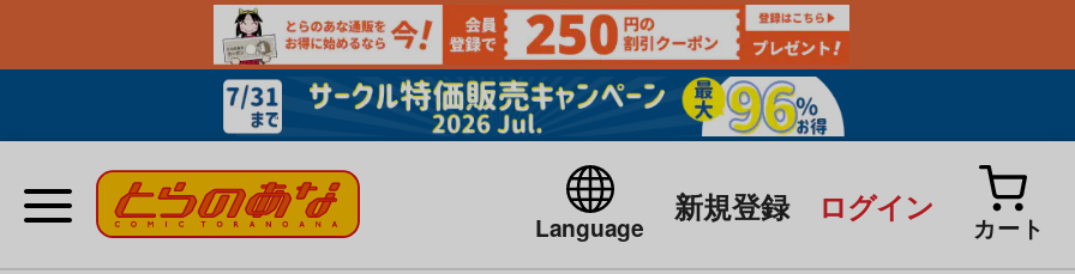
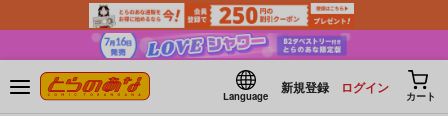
- [image]
+ [image]
